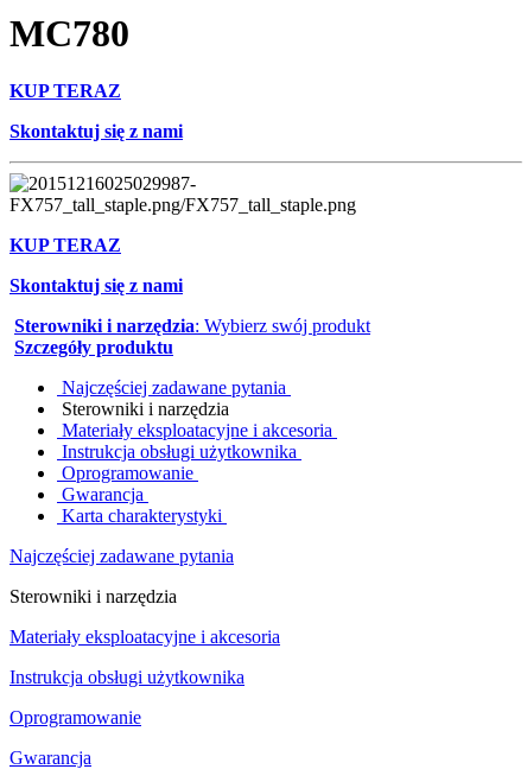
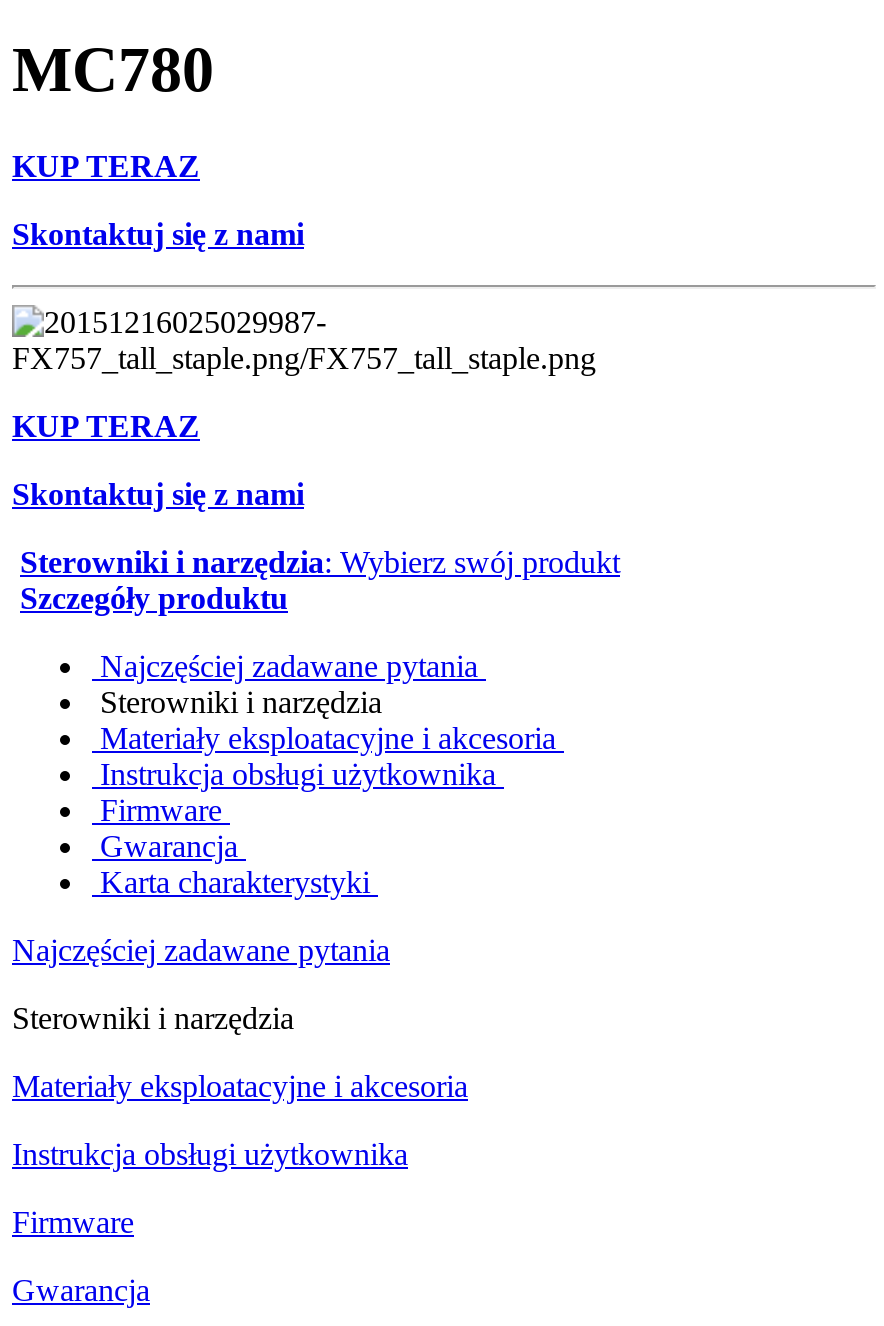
- Oprogramowanie
+ Firmware

- Oprogramowanie
+ Firmware
